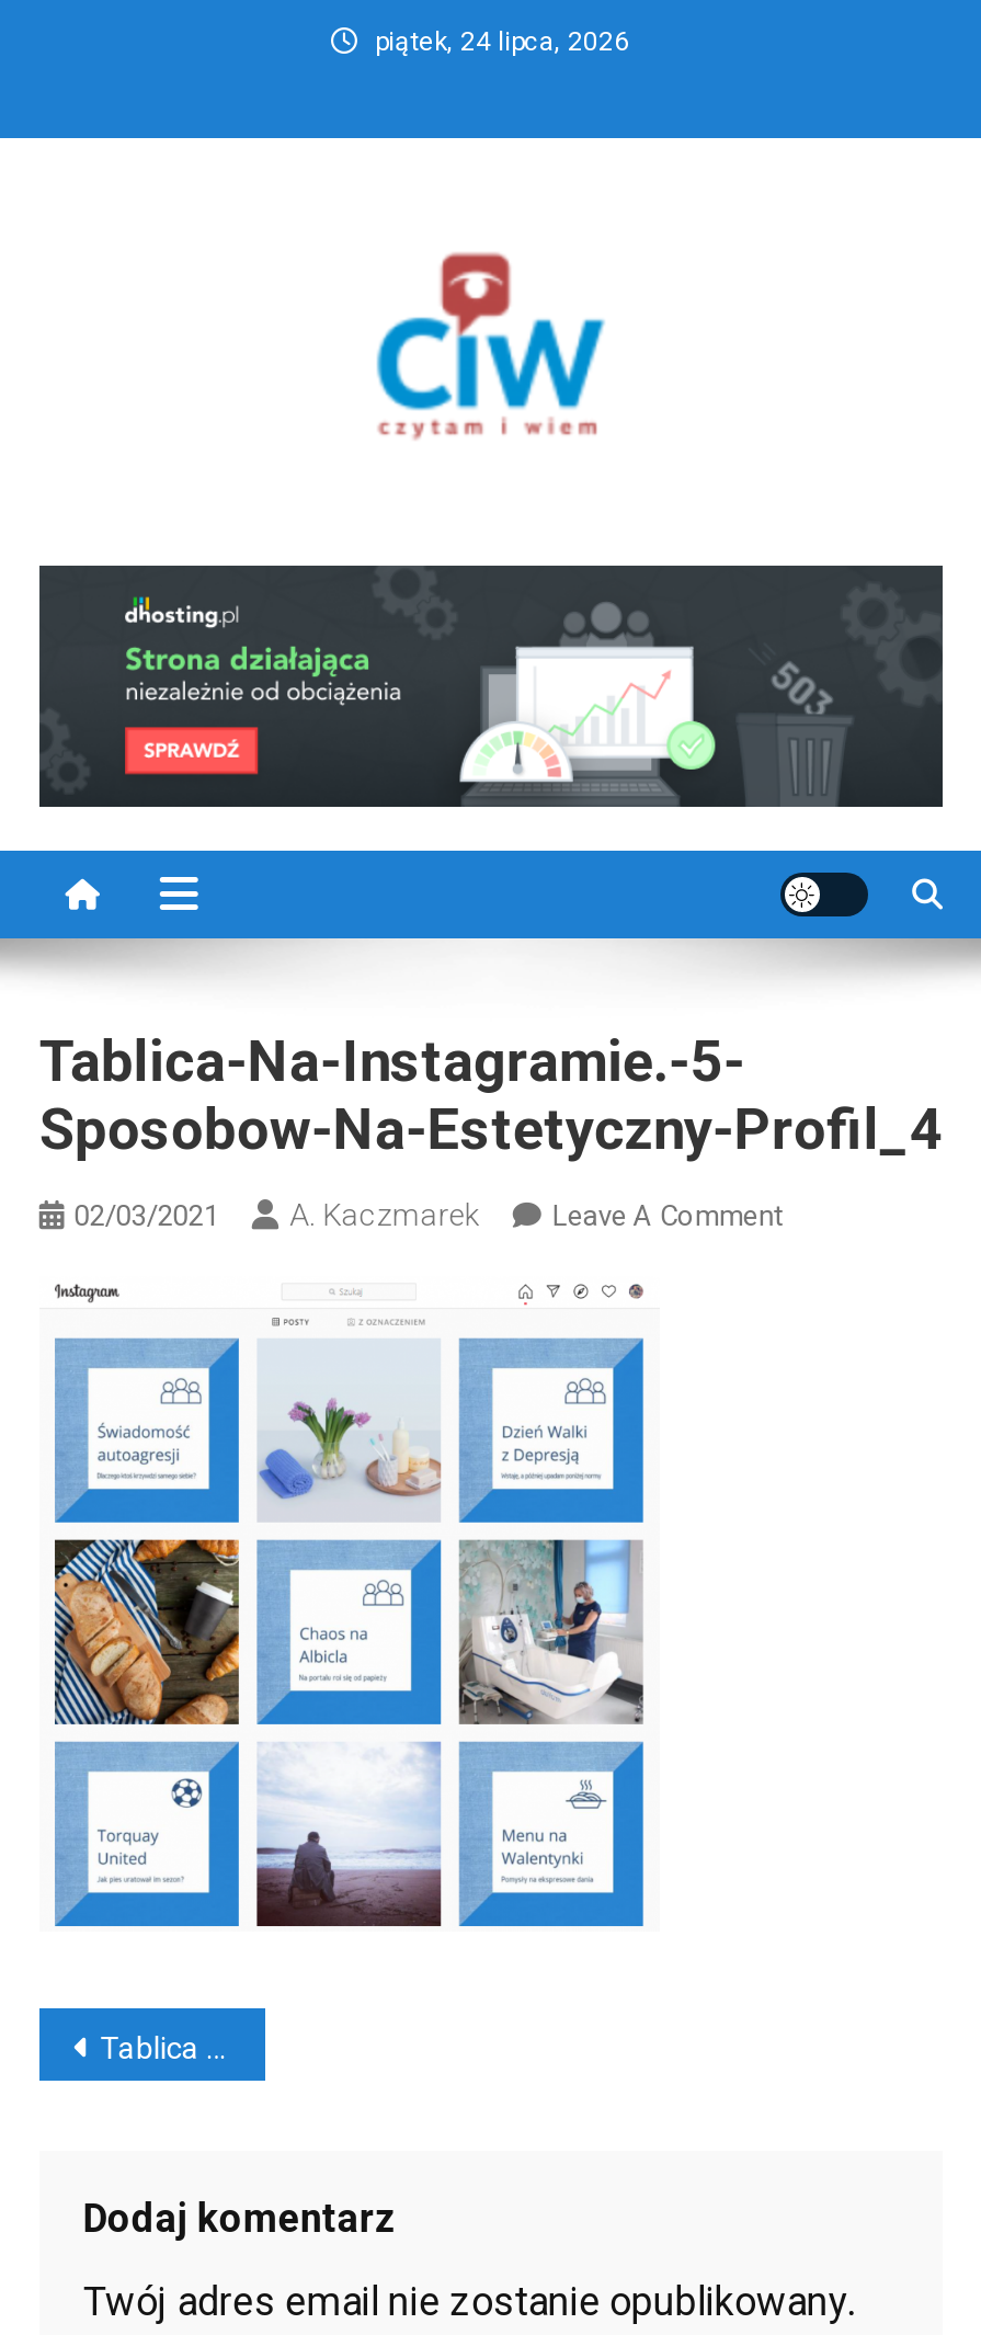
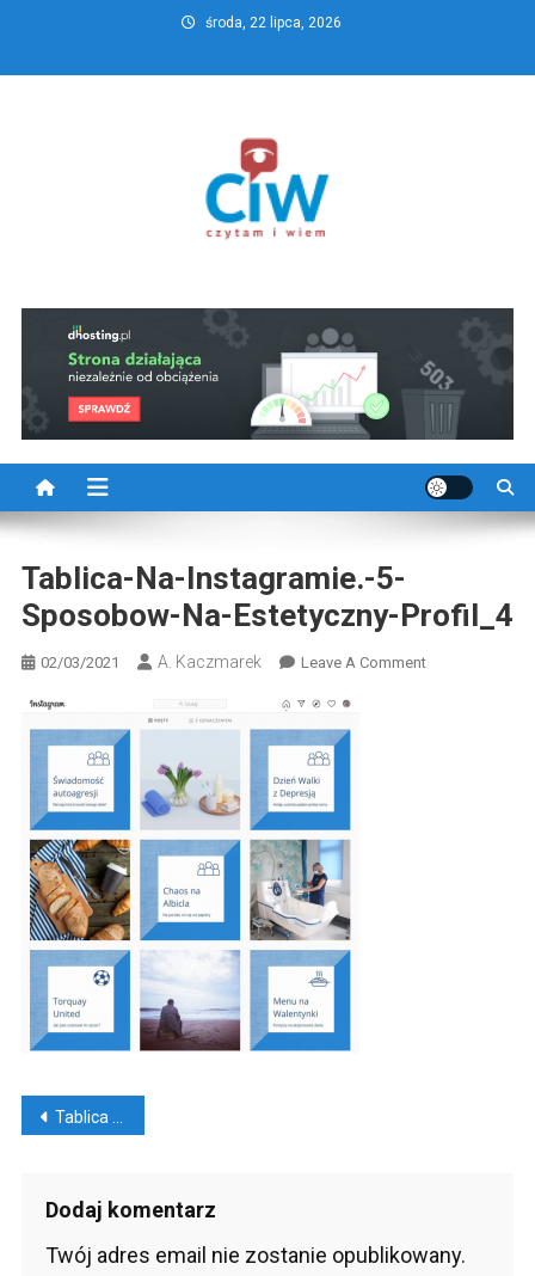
- piątek, 24 lipca, 2026
+ środa, 22 lipca, 2026
